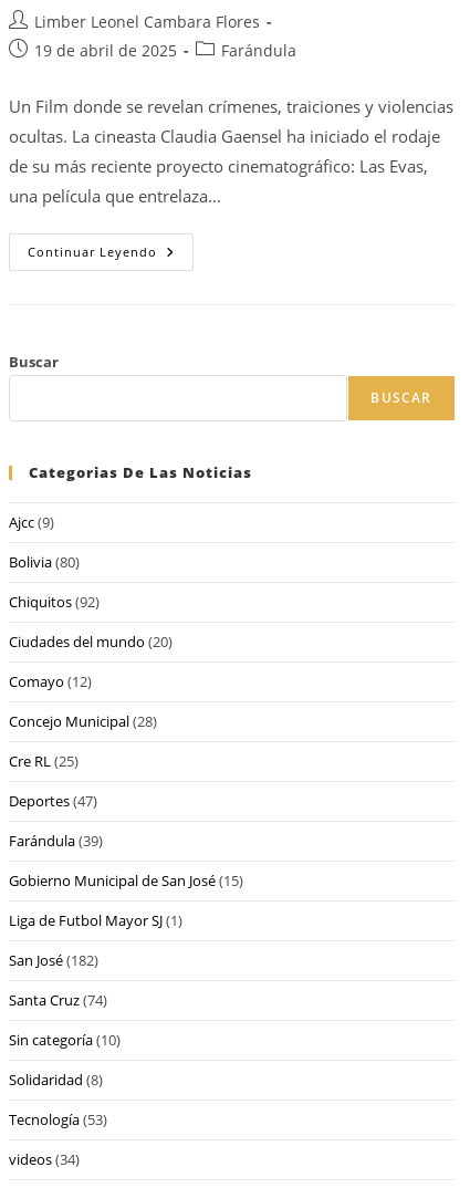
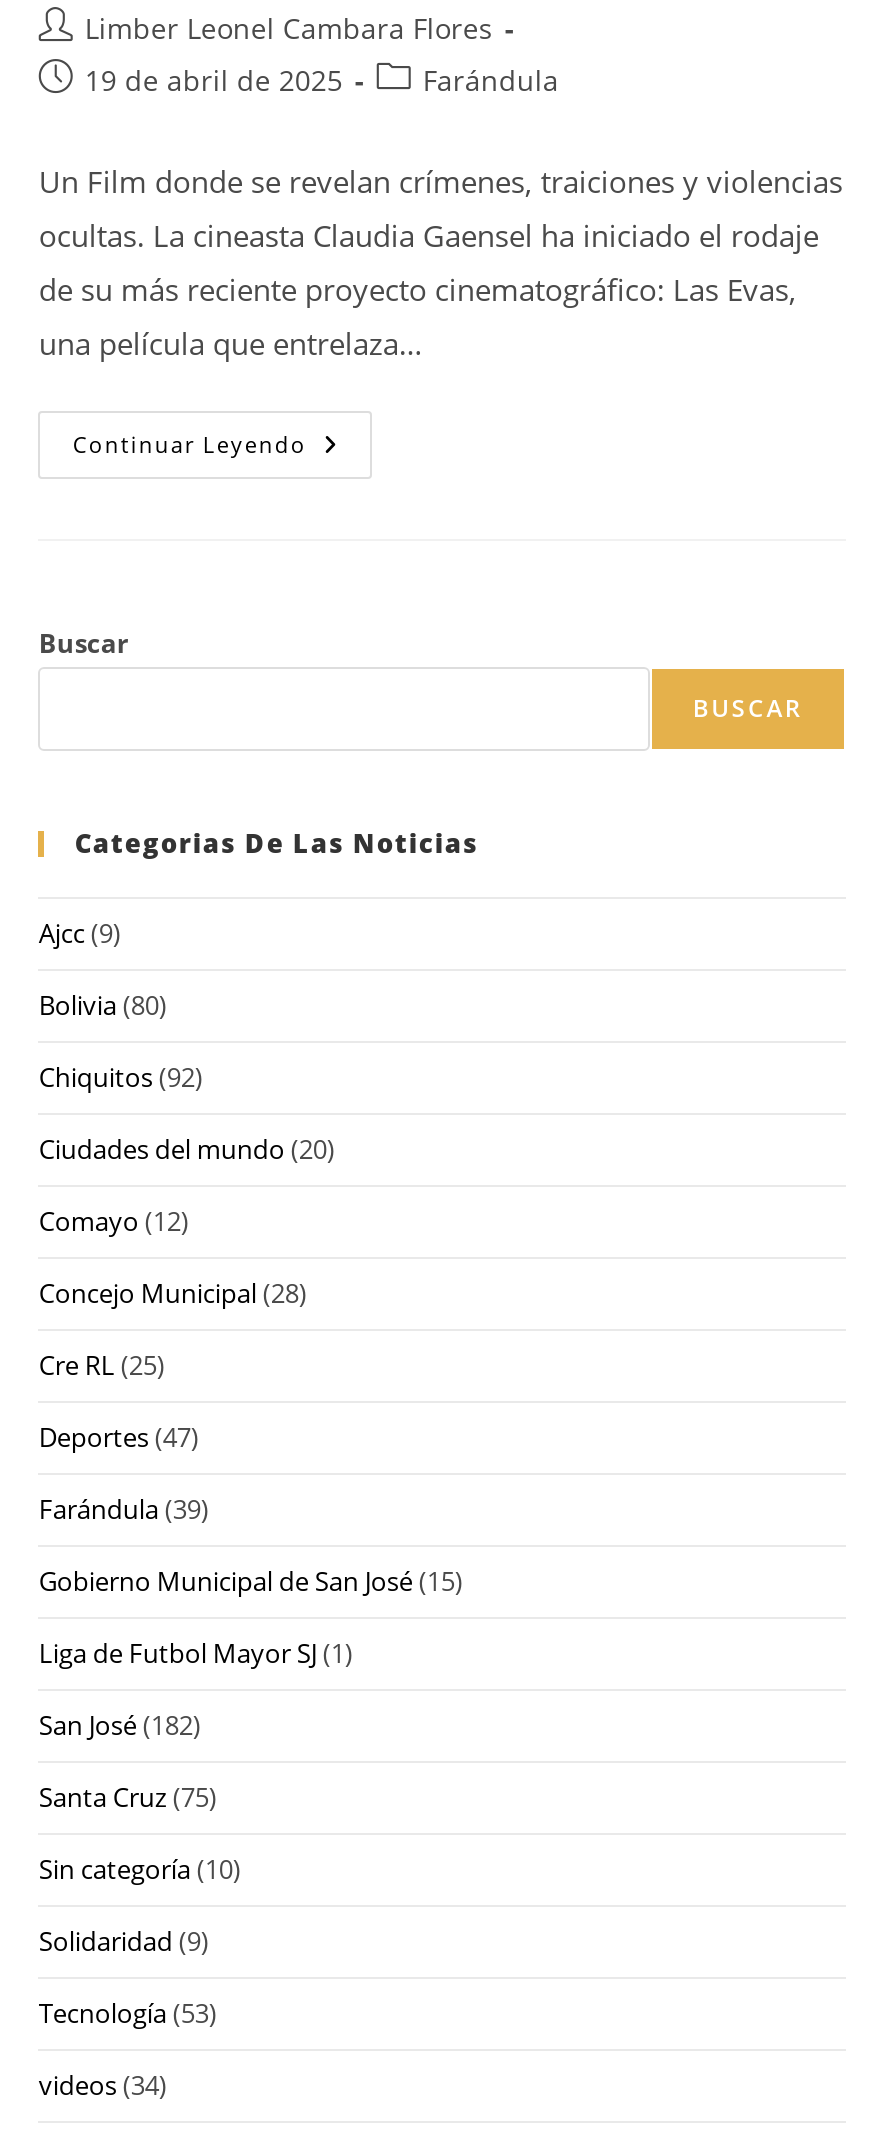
- Santa Cruz (74)
+ Santa Cruz (75)

- Solidaridad (8)
+ Solidaridad (9)
